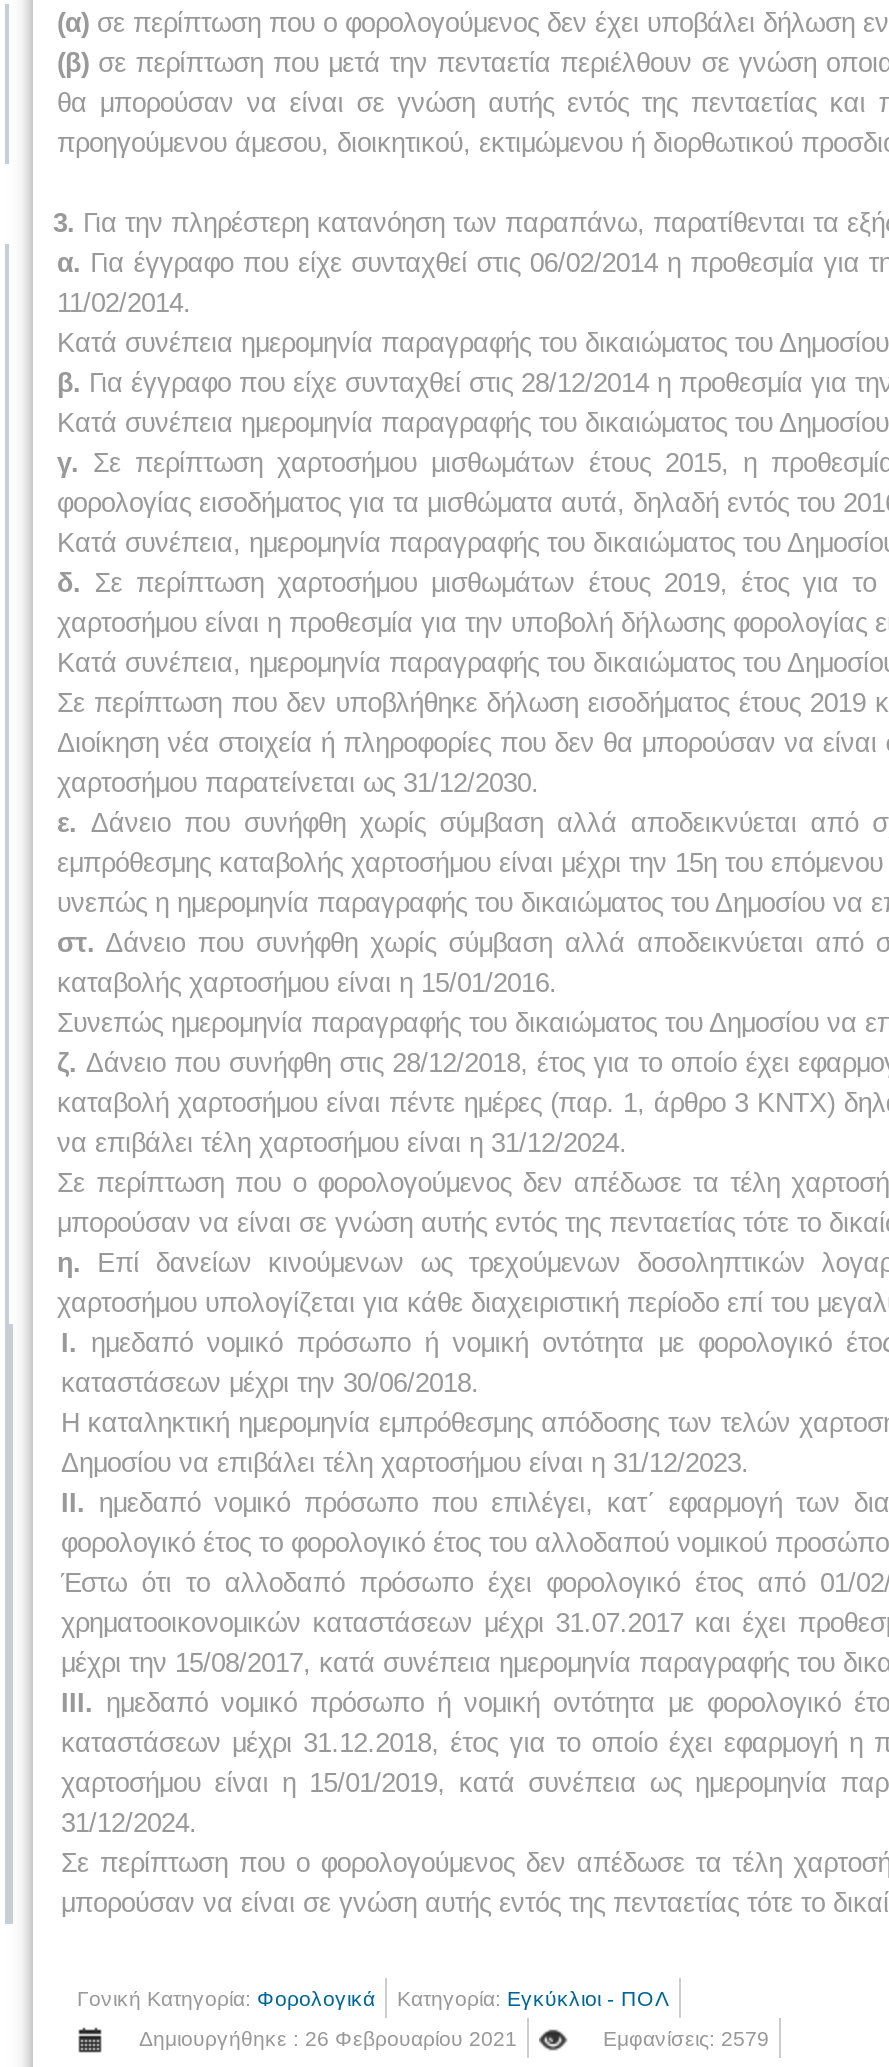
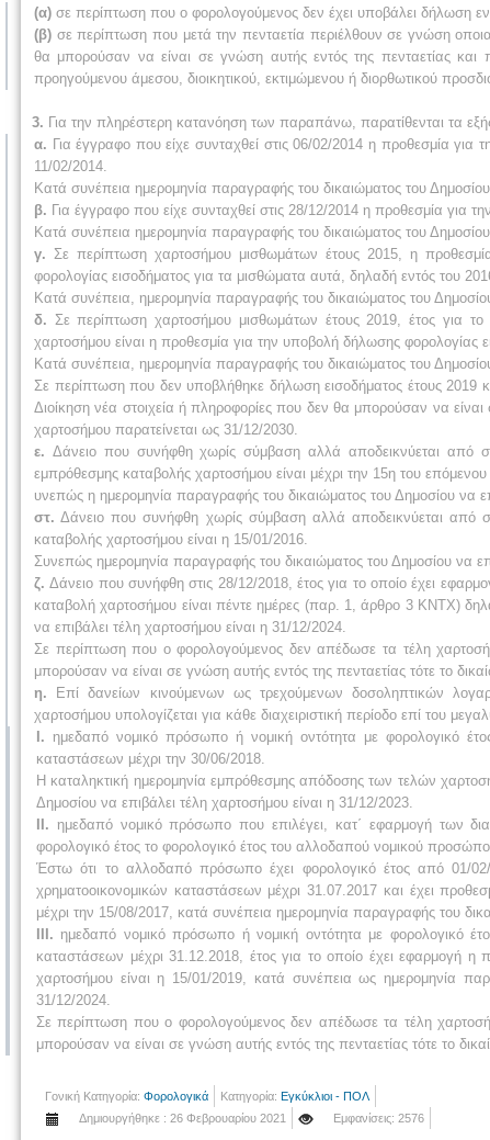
- Εμφανίσεις: 2579
+ Εμφανίσεις: 2576
